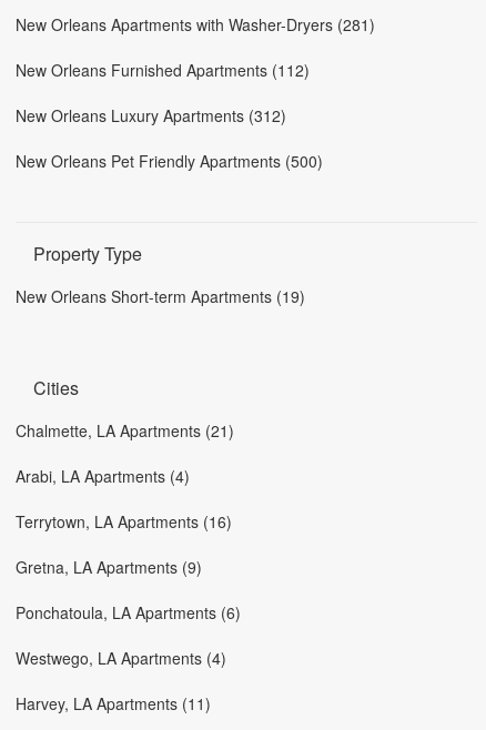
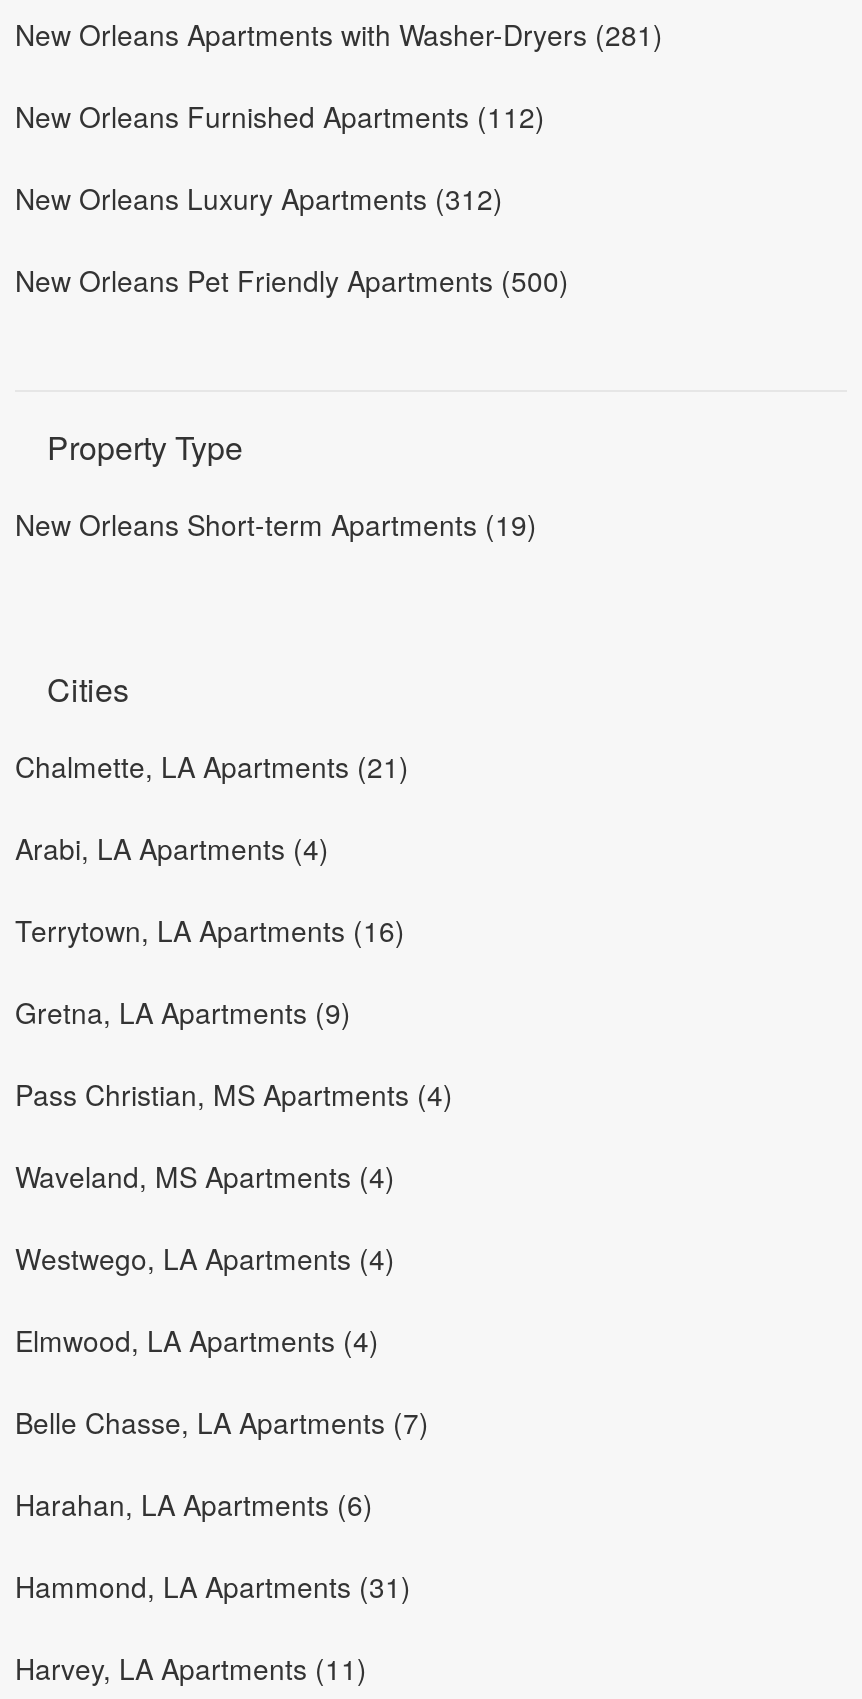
- Ponchatoula, LA Apartments (6)
+ Pass Christian, MS Apartments (4)
+ Waveland, MS Apartments (4)

+ Elmwood, LA Apartments (4)
+ Belle Chasse, LA Apartments (7)
+ Harahan, LA Apartments (6)
+ Hammond, LA Apartments (31)
